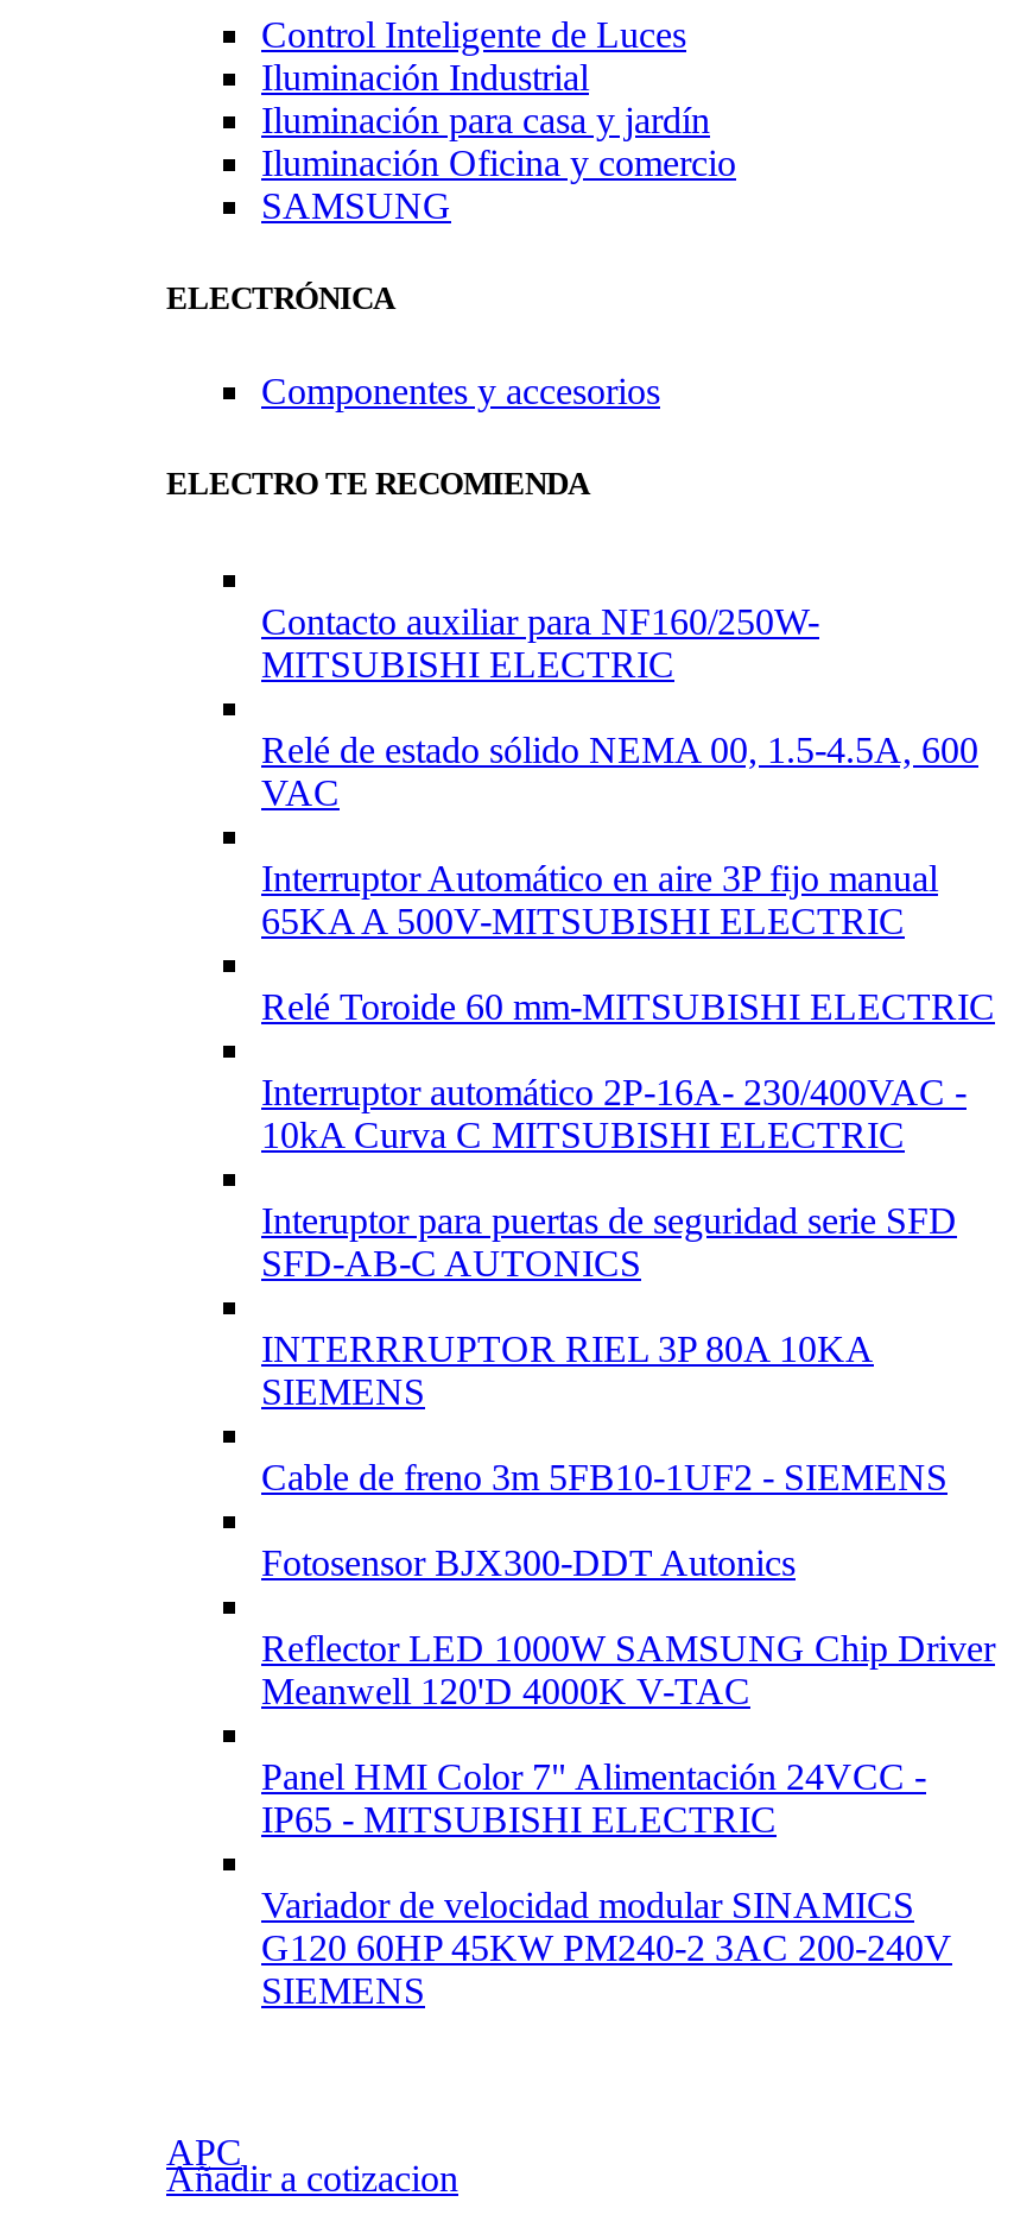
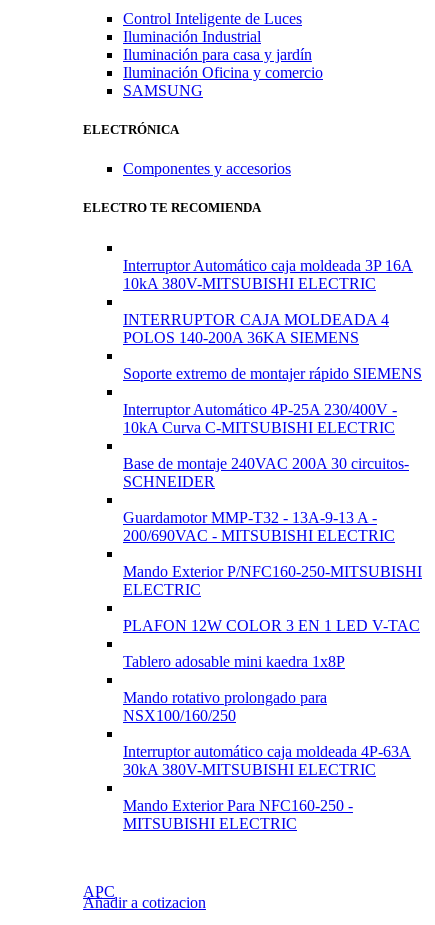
- Contacto auxiliar para NF160/250W-
+ Interruptor Automático caja moldeada 3P 16A
+ 10kA 380V-MITSUBISHI ELECTRIC
+ INTERRUPTOR CAJA MOLDEADA 4
+ POLOS 140-200A 36KA SIEMENS
+ Soporte extremo de montajer rápido SIEMENS
+ Interruptor Automático 4P-25A 230/400V -
+ 10kA Curva C-MITSUBISHI ELECTRIC
+ Base de montaje 240VAC 200A 30 circuitos-
+ SCHNEIDER
+ Guardamotor MMP-T32 - 13A-9-13 A -
+ 200/690VAC - MITSUBISHI ELECTRIC
+ Mando Exterior P/NFC160-250-MITSUBISHI
+ ELECTRIC
+ PLAFON 12W COLOR 3 EN 1 LED V-TAC
+ Tablero adosable mini kaedra 1x8P
+ Mando rotativo prolongado para
+ NSX100/160/250
+ Interruptor automático caja moldeada 4P-63A
+ 30kA 380V-MITSUBISHI ELECTRIC
+ Mando Exterior Para NFC160-250 -

moved down: MITSUBISHI ELECTRIC

- Relé de estado sólido NEMA 00, 1.5-4.5A, 600
- VAC
- Interruptor Automático en aire 3P fijo manual
- 65KA A 500V-MITSUBISHI ELECTRIC
- Relé Toroide 60 mm-MITSUBISHI ELECTRIC
- Interruptor automático 2P-16A- 230/400VAC -
- 10kA Curva C MITSUBISHI ELECTRIC
- Interuptor para puertas de seguridad serie SFD
- SFD-AB-C AUTONICS
- INTERRRUPTOR RIEL 3P 80A 10KA
- SIEMENS
- Cable de freno 3m 5FB10-1UF2 - SIEMENS
- Fotosensor BJX300-DDT Autonics
- Reflector LED 1000W SAMSUNG Chip Driver
- Meanwell 120'D 4000K V-TAC
- Panel HMI Color 7" Alimentación 24VCC -
- IP65 - MITSUBISHI ELECTRIC
- Variador de velocidad modular SINAMICS
- G120 60HP 45KW PM240-2 3AC 200-240V
- SIEMENS
